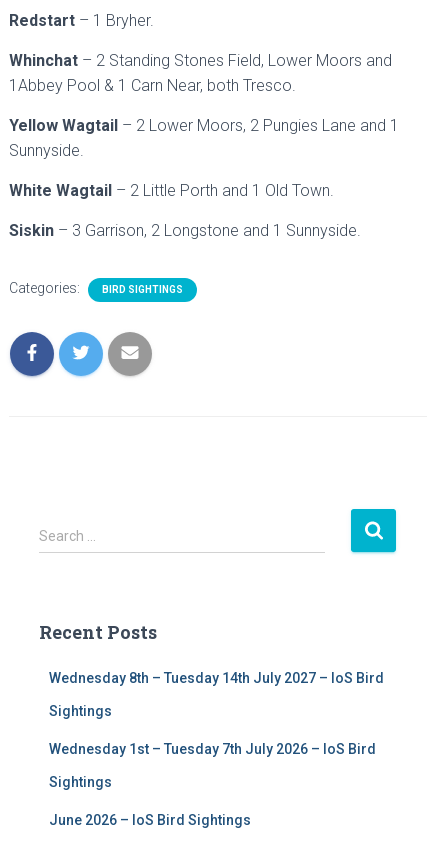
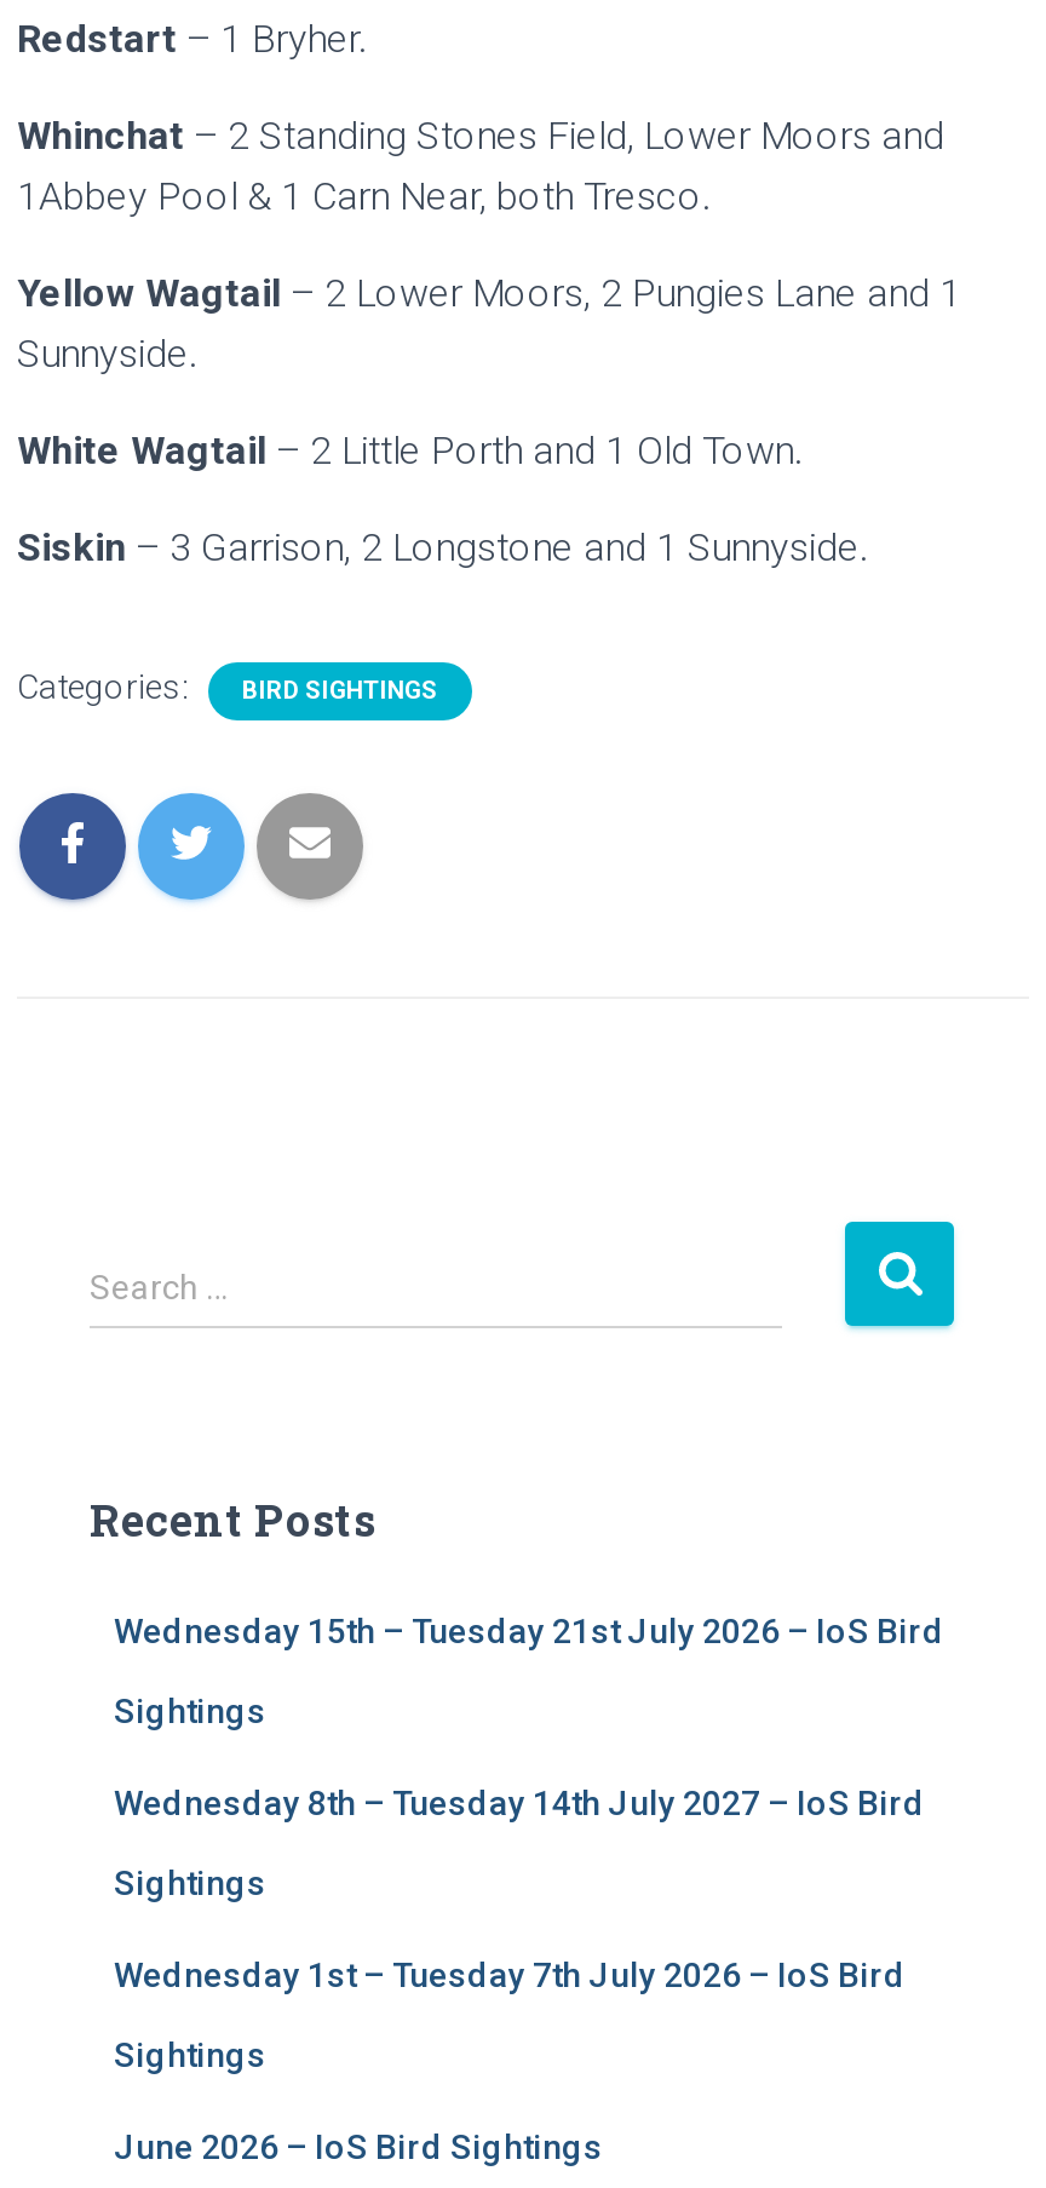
+ Wednesday 15th – Tuesday 21st July 2026 – IoS Bird
+ Sightings
